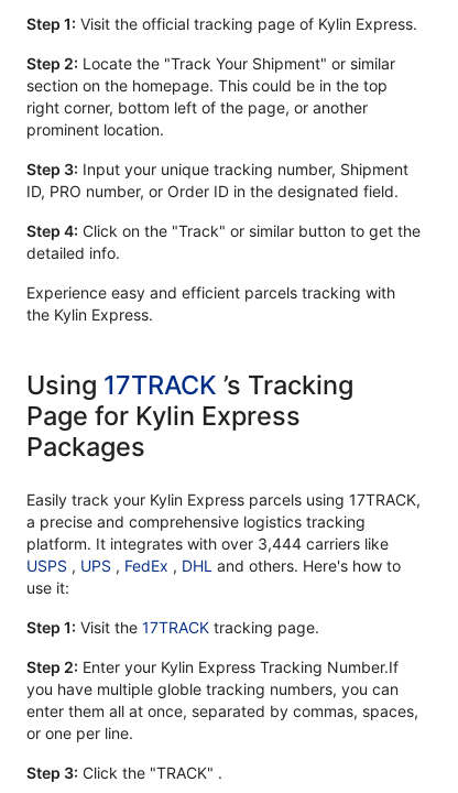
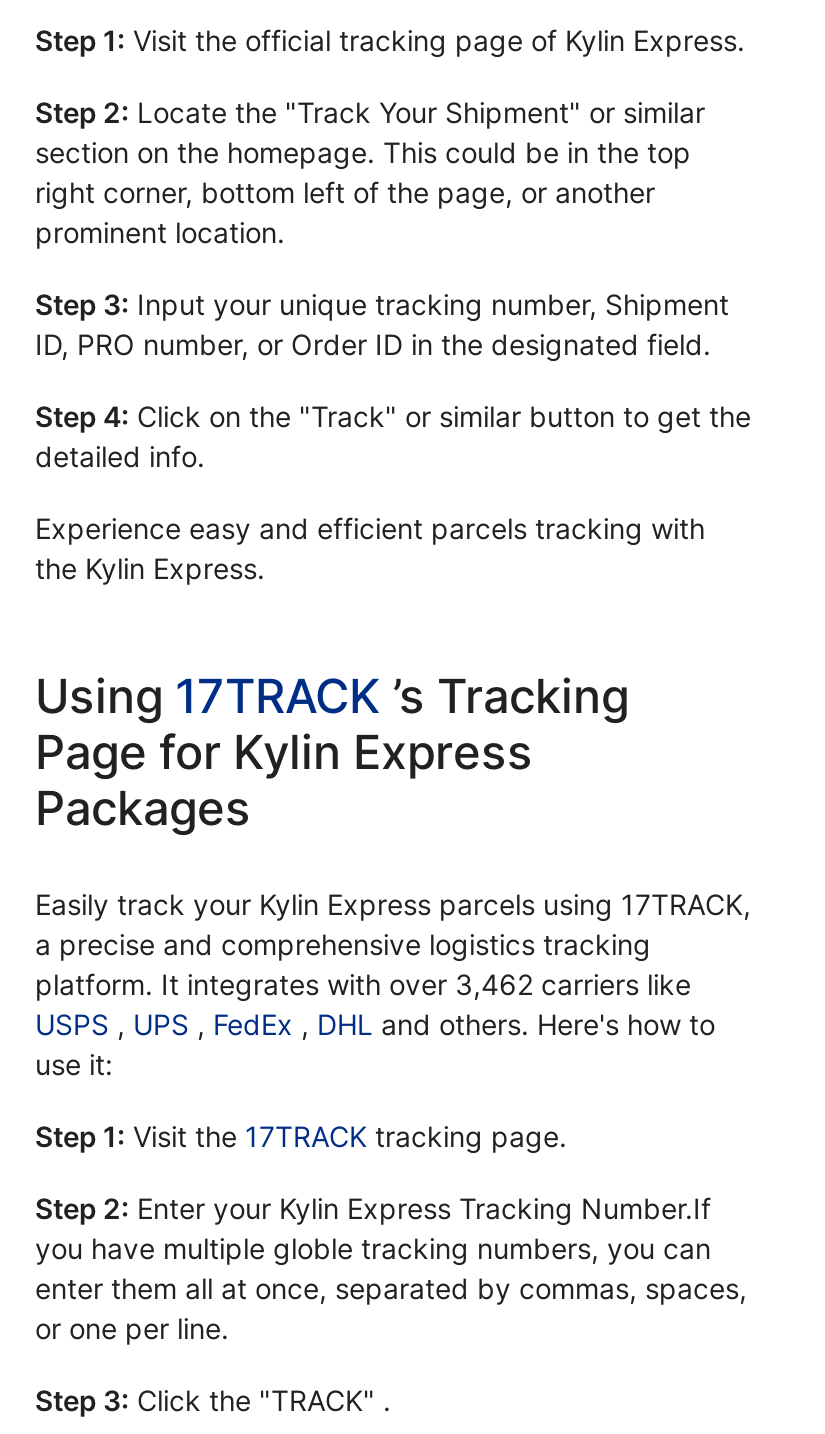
- platform. It integrates with over 3,444 carriers like
+ platform. It integrates with over 3,462 carriers like
